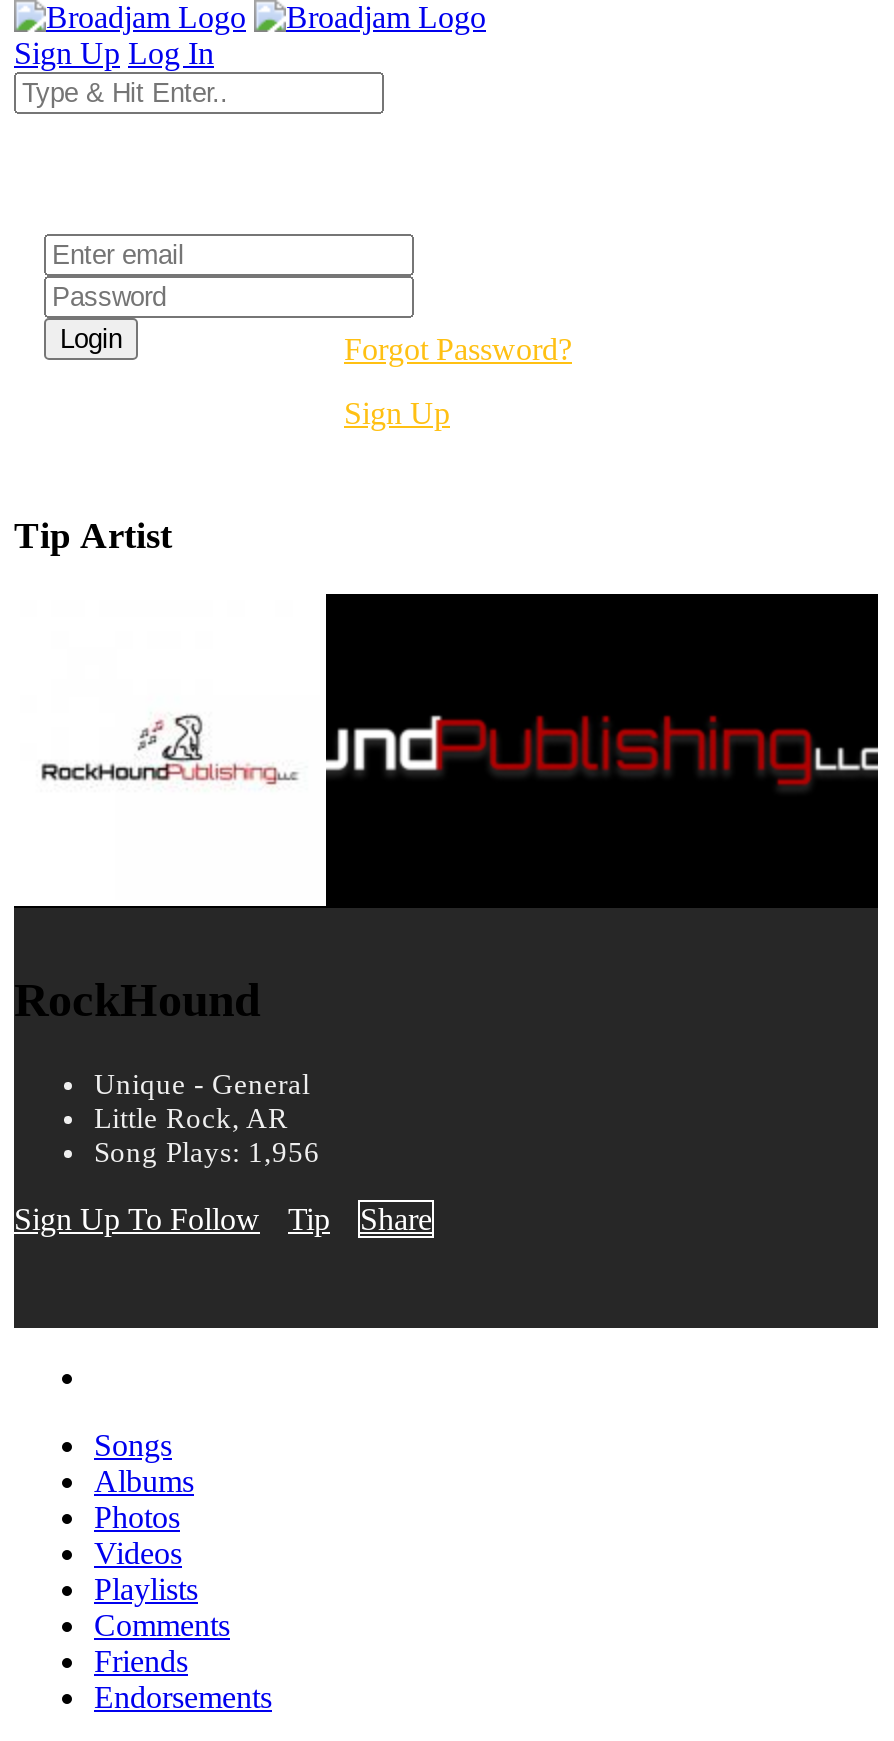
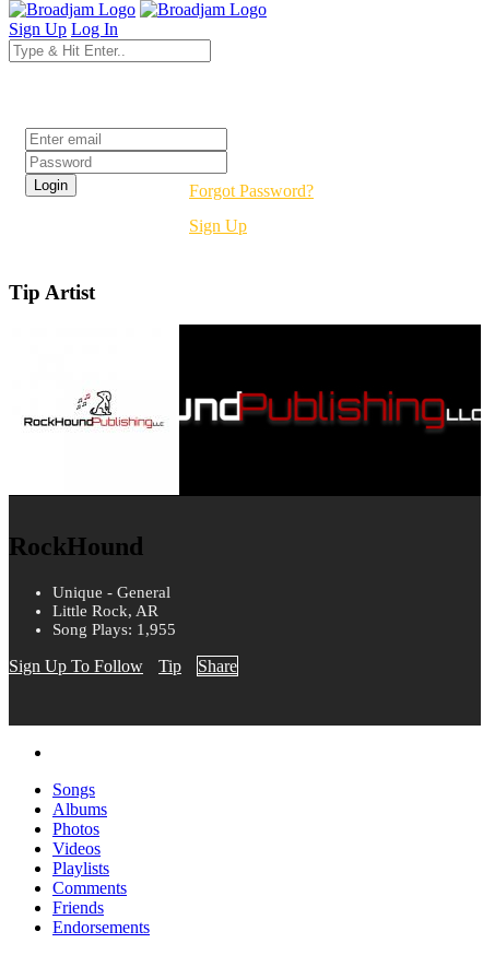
- Song Plays: 1,956
+ Song Plays: 1,955
